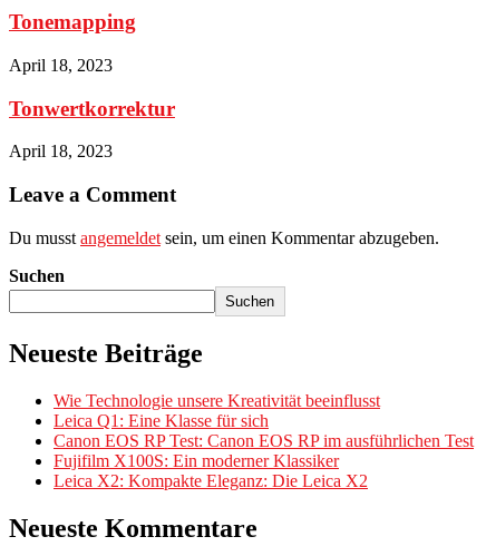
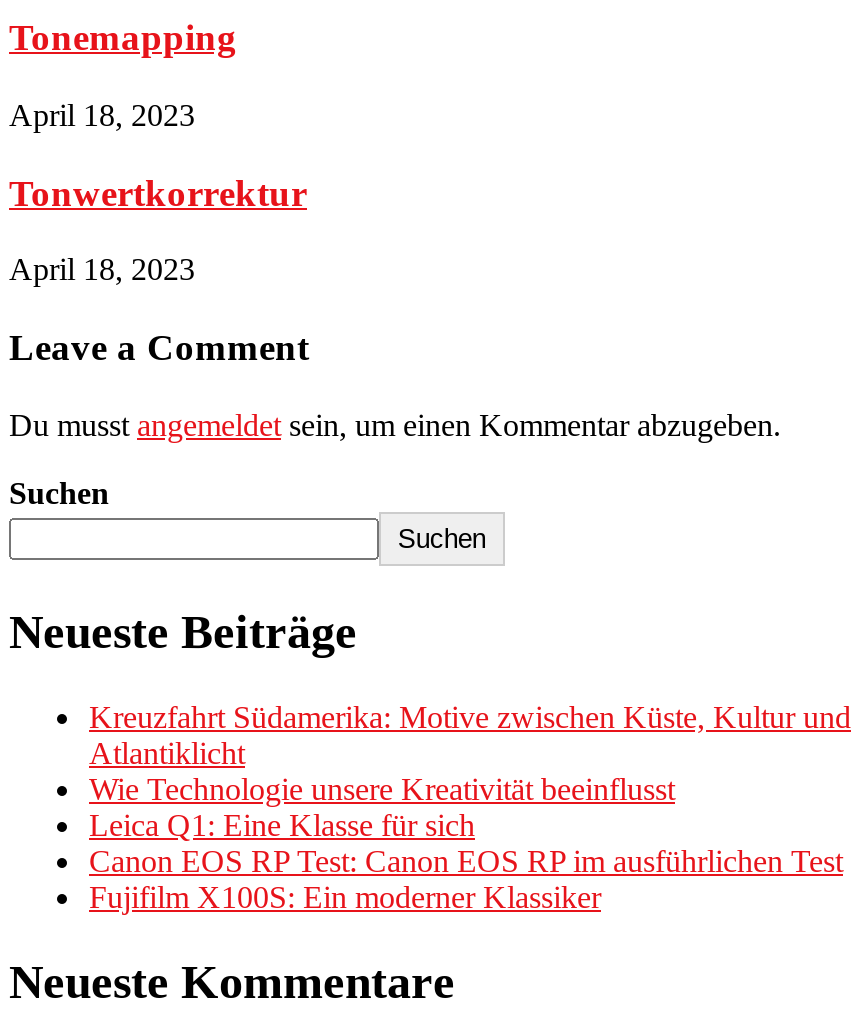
+ Kreuzfahrt Südamerika: Motive zwischen Küste, Kultur und
+ Atlantiklicht

moved down: Wie Technologie unsere Kreativität beeinflusst | Leica Q1: Eine Klasse für sich | Canon EOS RP Test: Canon EOS RP im ausführlichen Test | Fujifilm X100S: Ein moderner Klassiker

- Leica X2: Kompakte Eleganz: Die Leica X2
